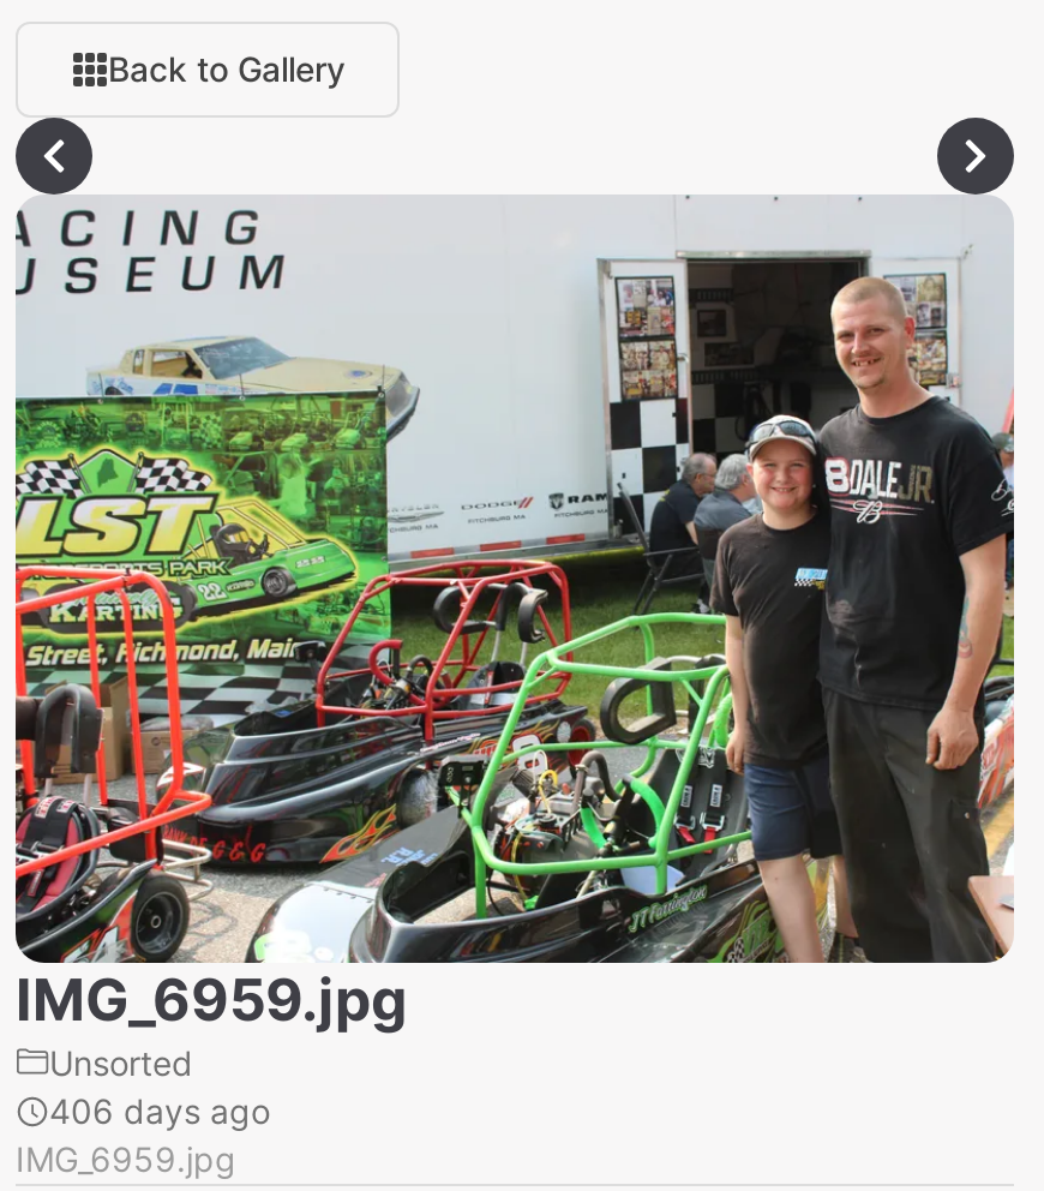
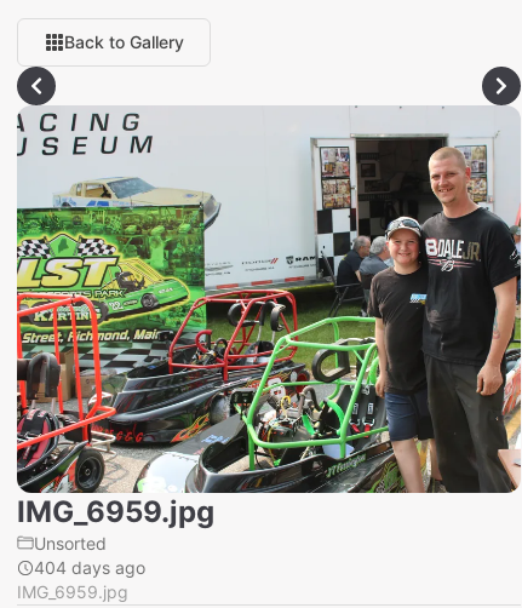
- 406 days ago
+ 404 days ago
